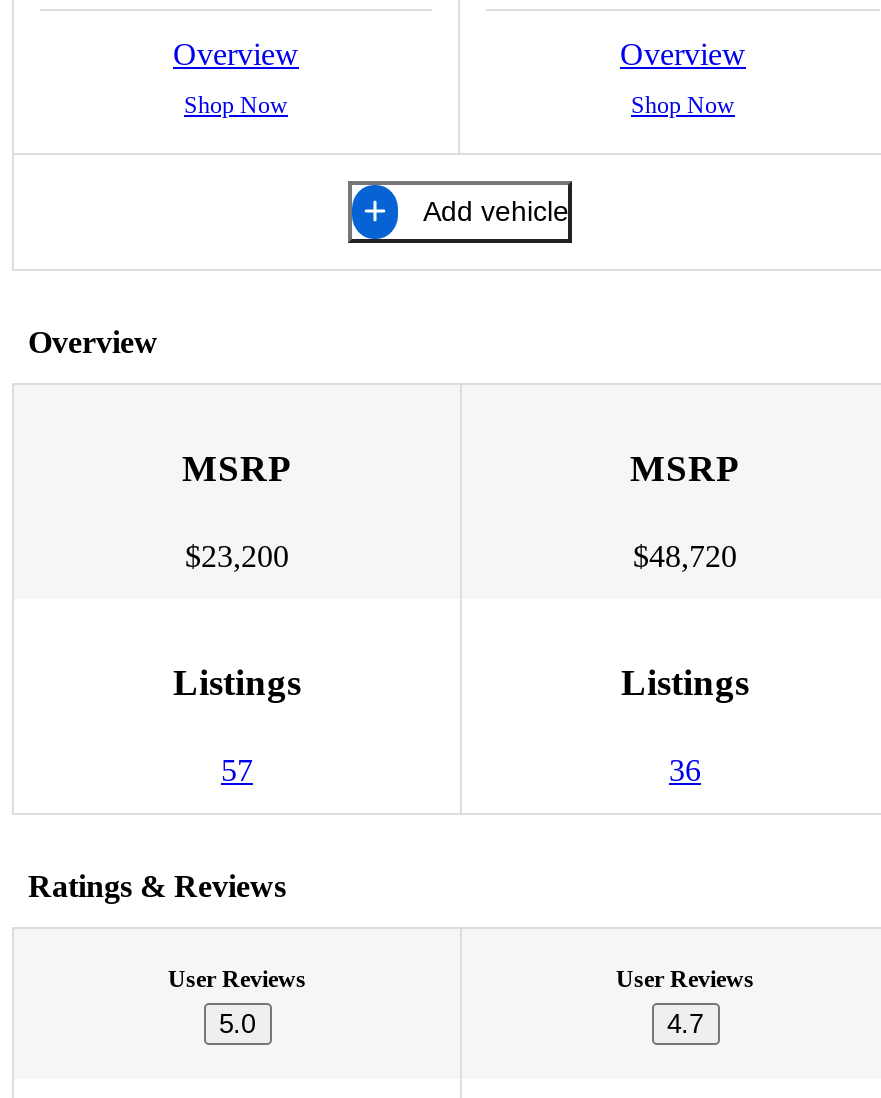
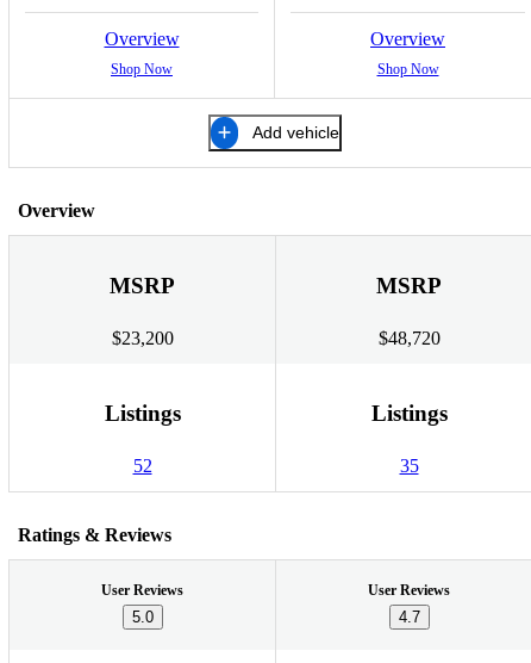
- 57
+ 52

- 36
+ 35
